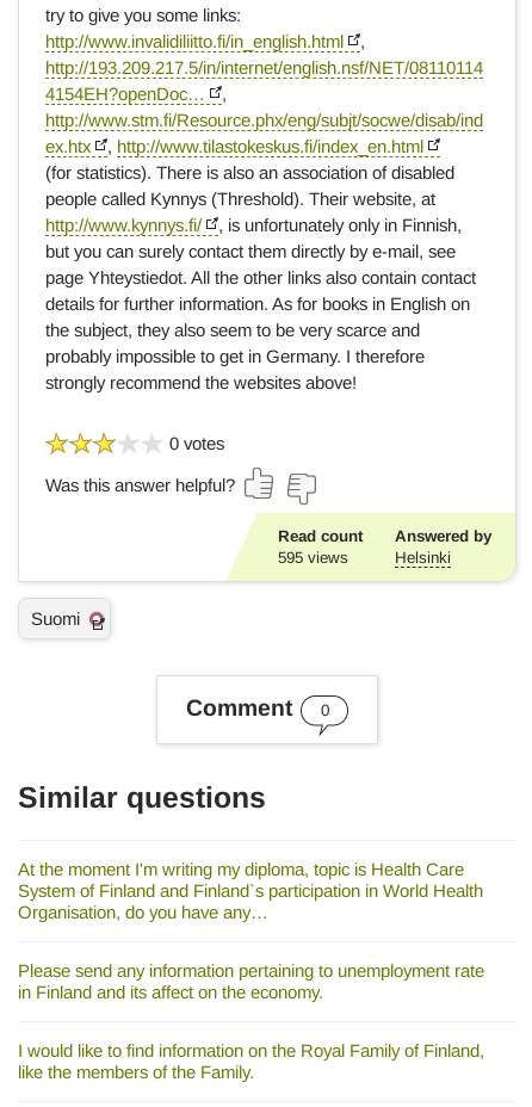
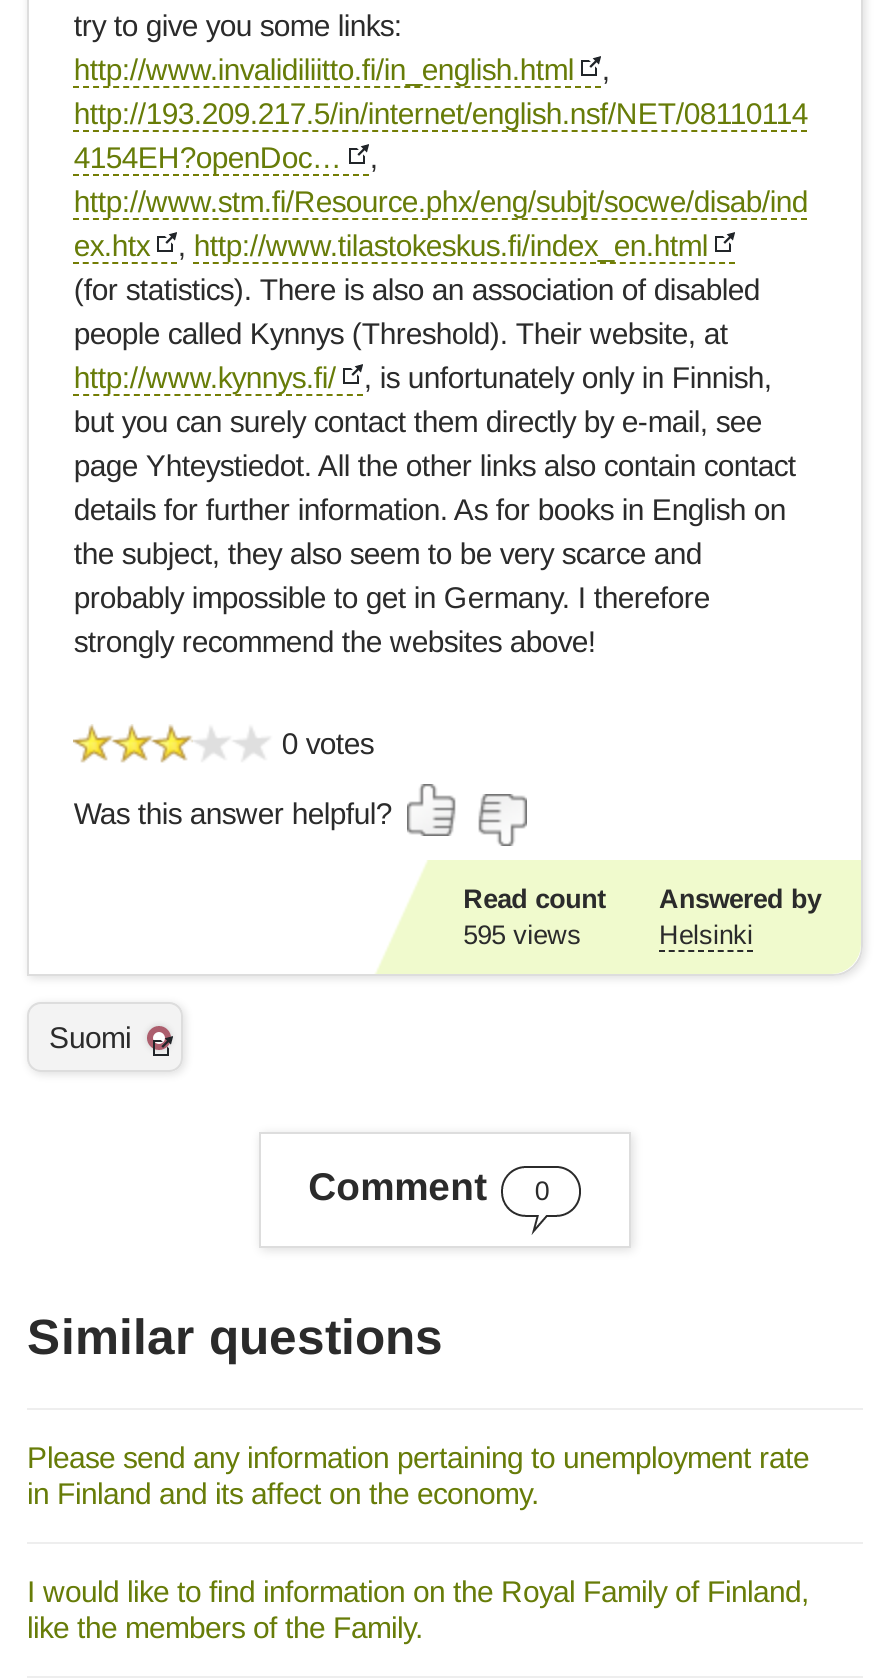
- At the moment I'm writing my diploma, topic is Health Care
- System of Finland and Finland`s participation in World Health
- Organisation, do you have any…
